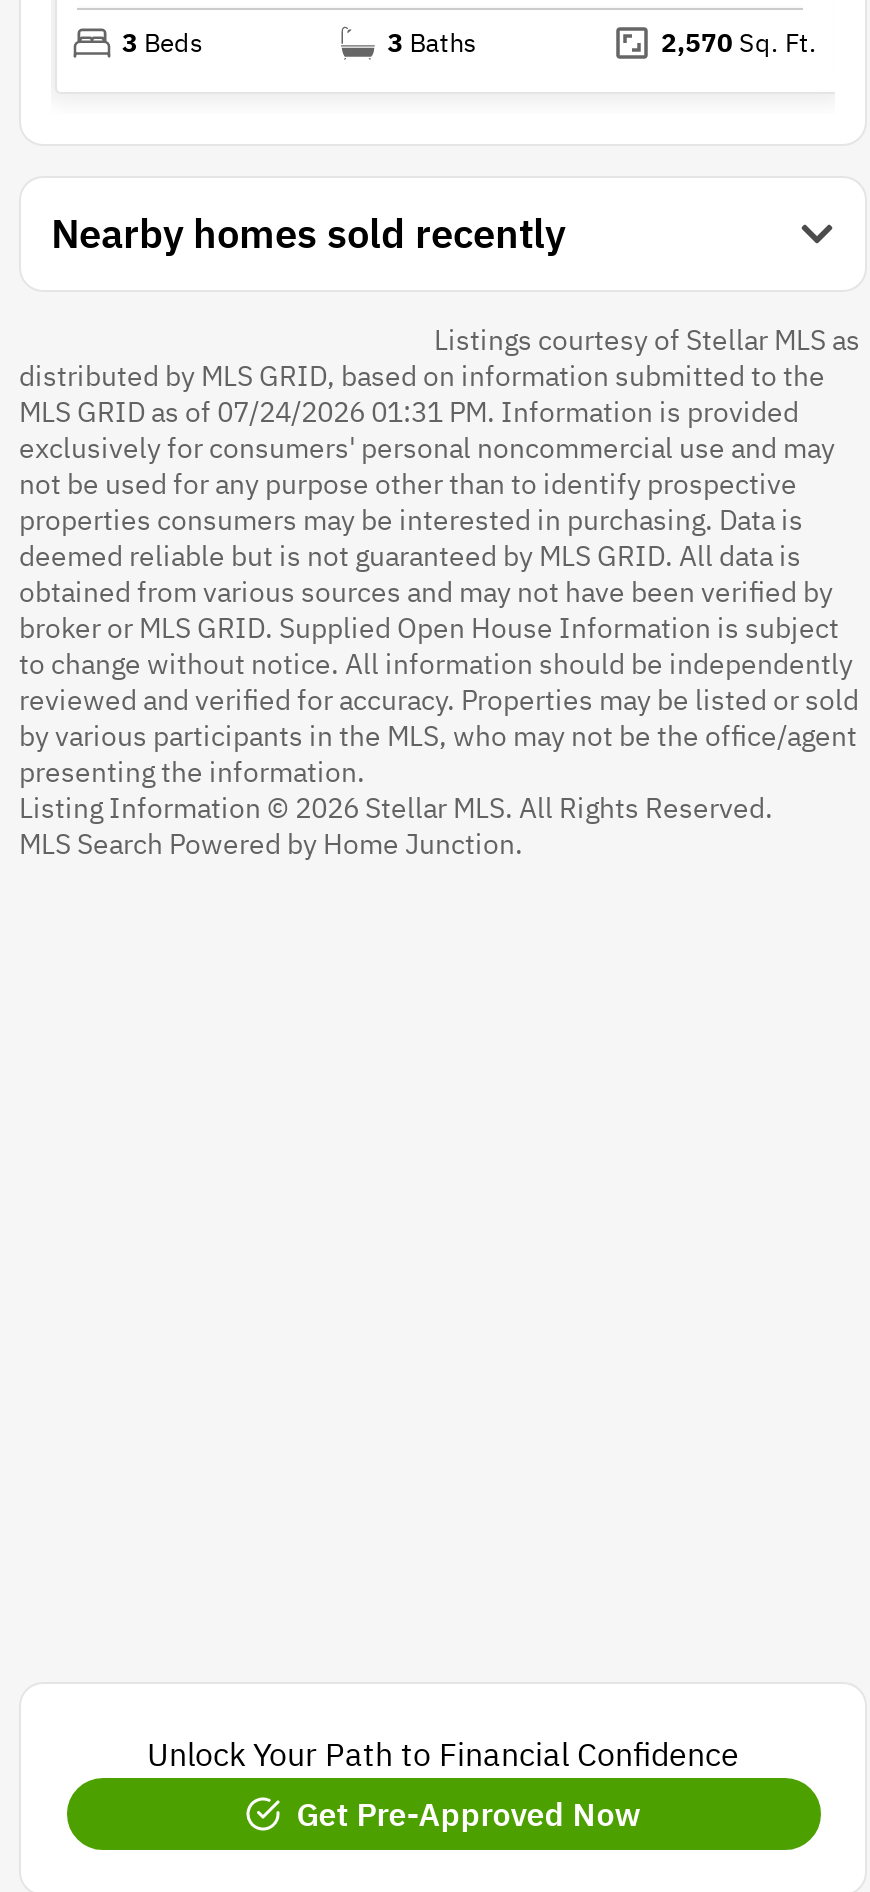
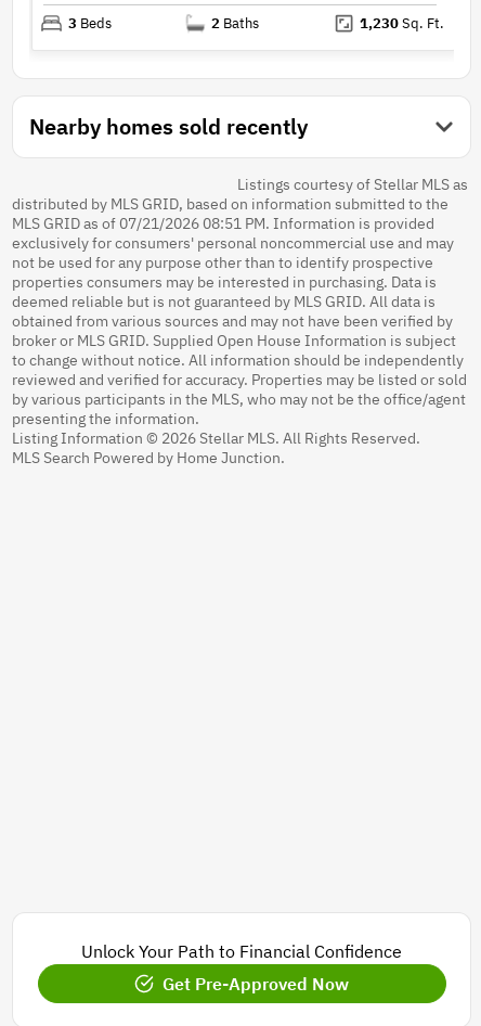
- 3 Baths
+ 2 Baths

- 2,570 Sq. Ft.
+ 1,230 Sq. Ft.

- MLS GRID as of 07/24/2026 01:31 PM. Information is provided
+ MLS GRID as of 07/21/2026 08:51 PM. Information is provided
